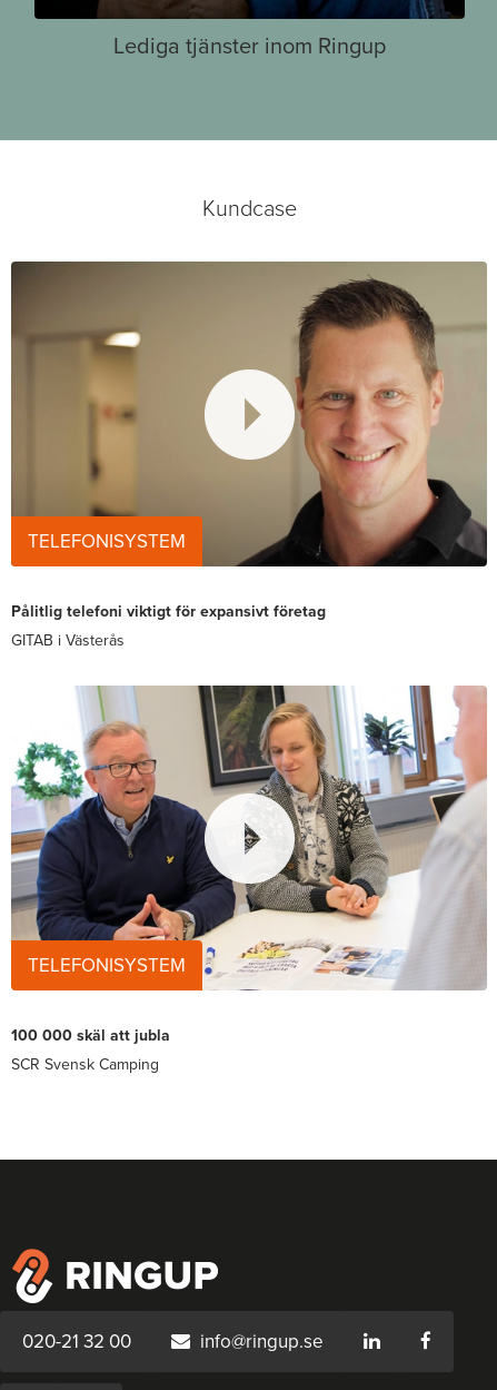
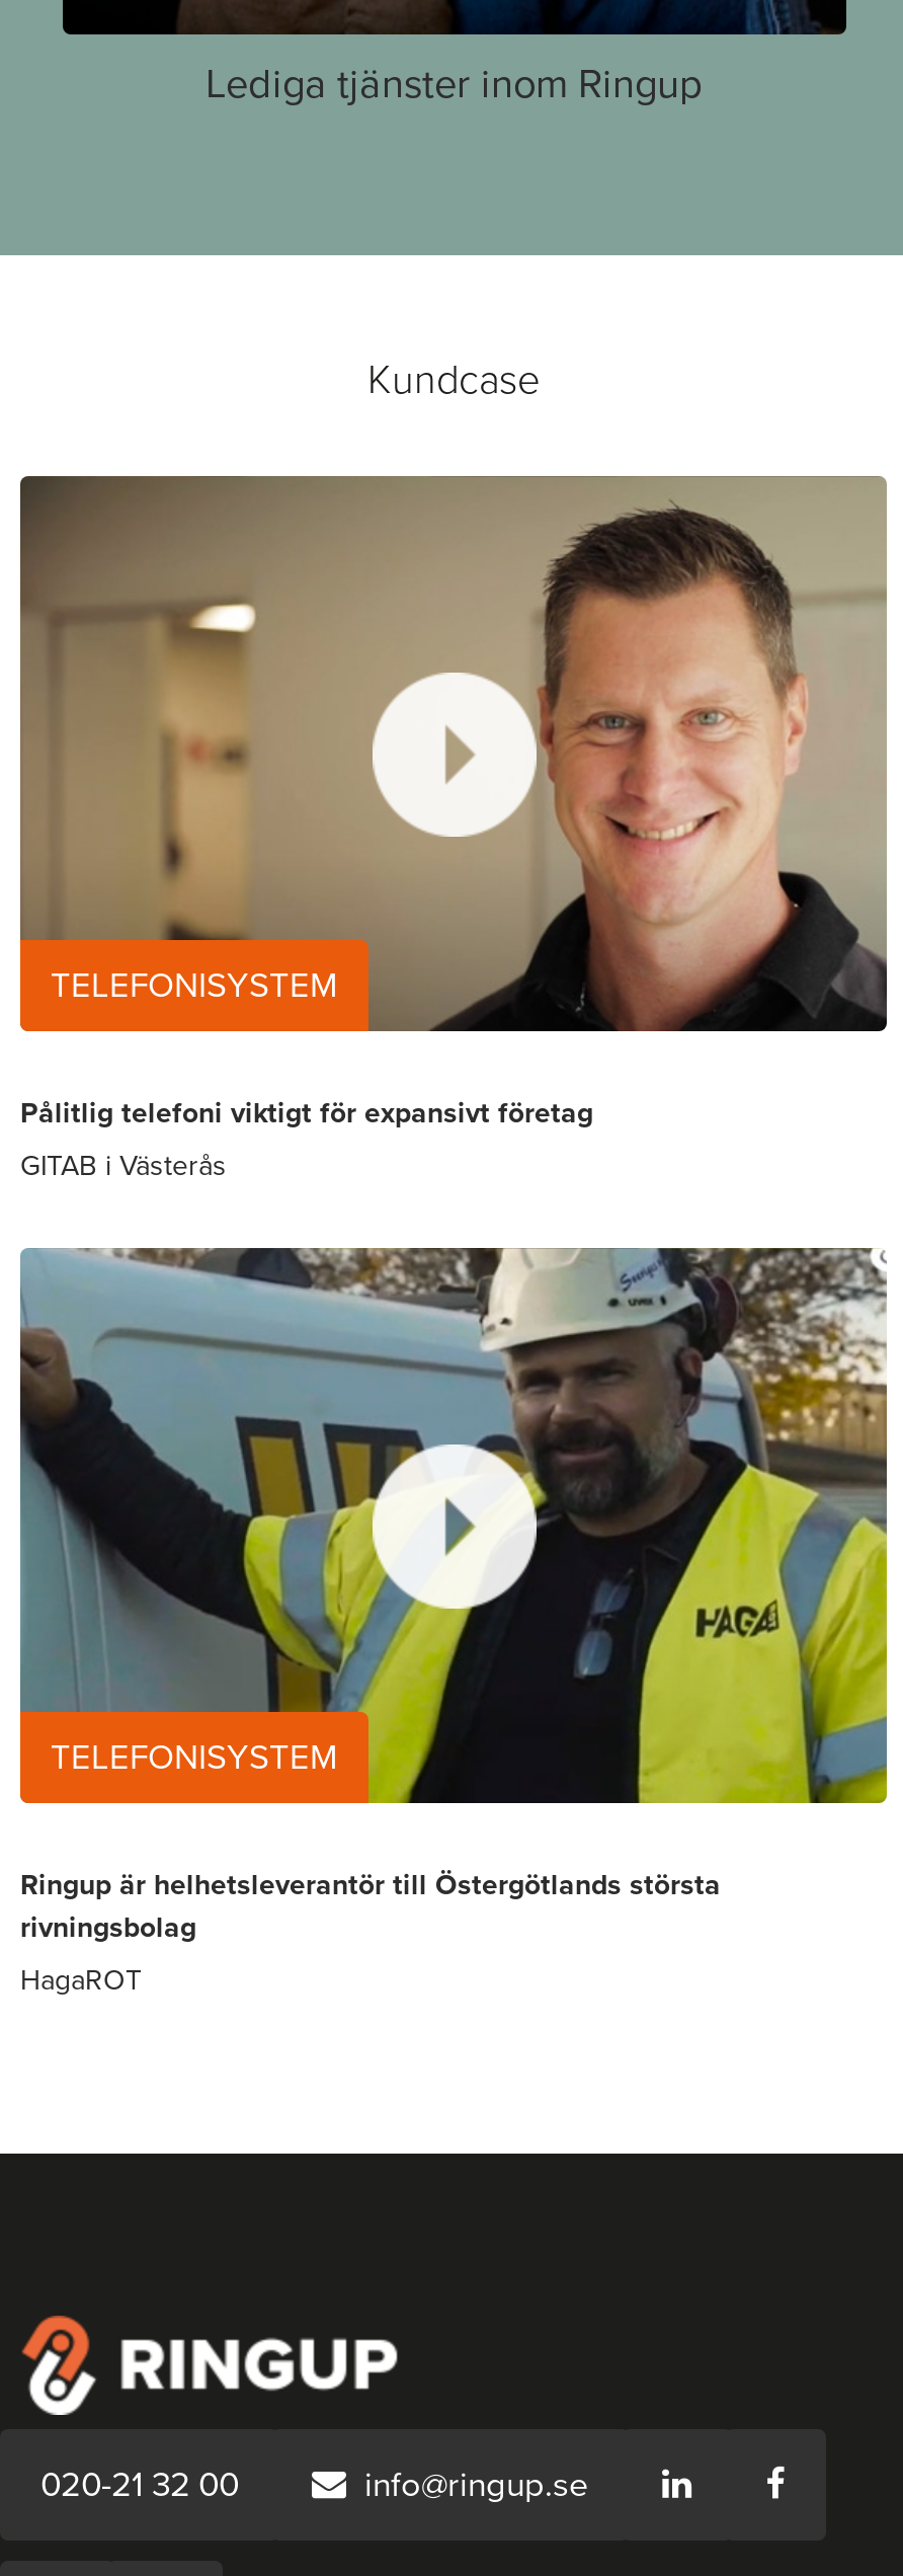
- [image]
- 100 000 skäl att jubla
+ [image]
+ Ringup är helhetsleverantör till Östergötlands största
+ rivningsbolag

- SCR Svensk Camping
+ HagaROT
